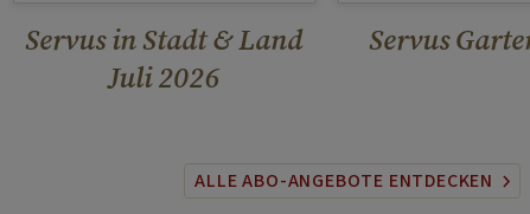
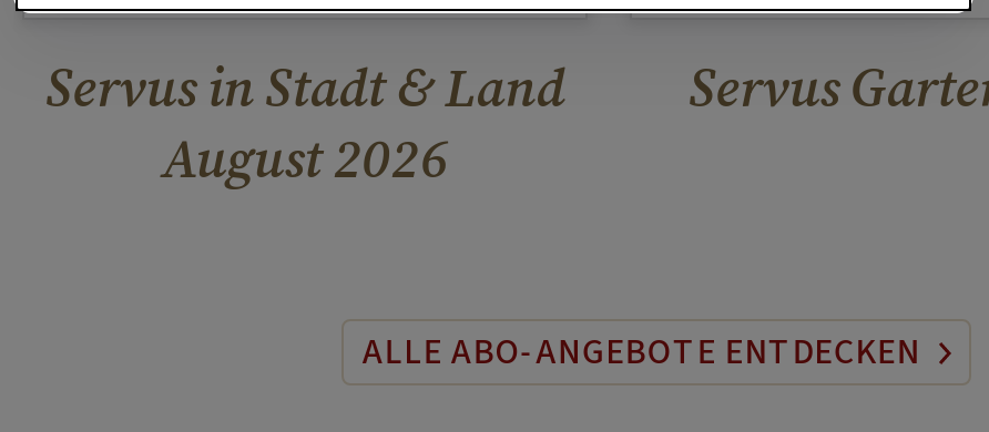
- Juli 2026
+ August 2026
